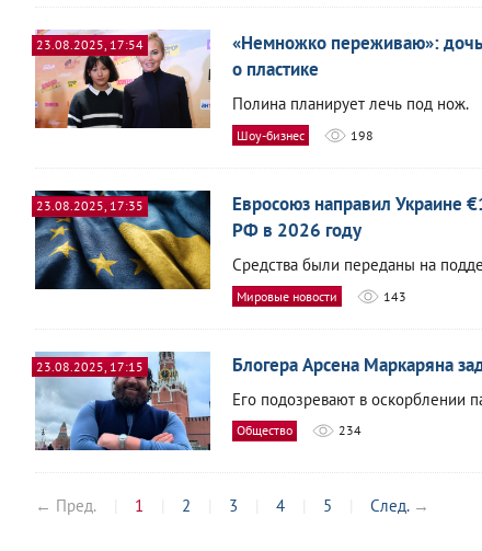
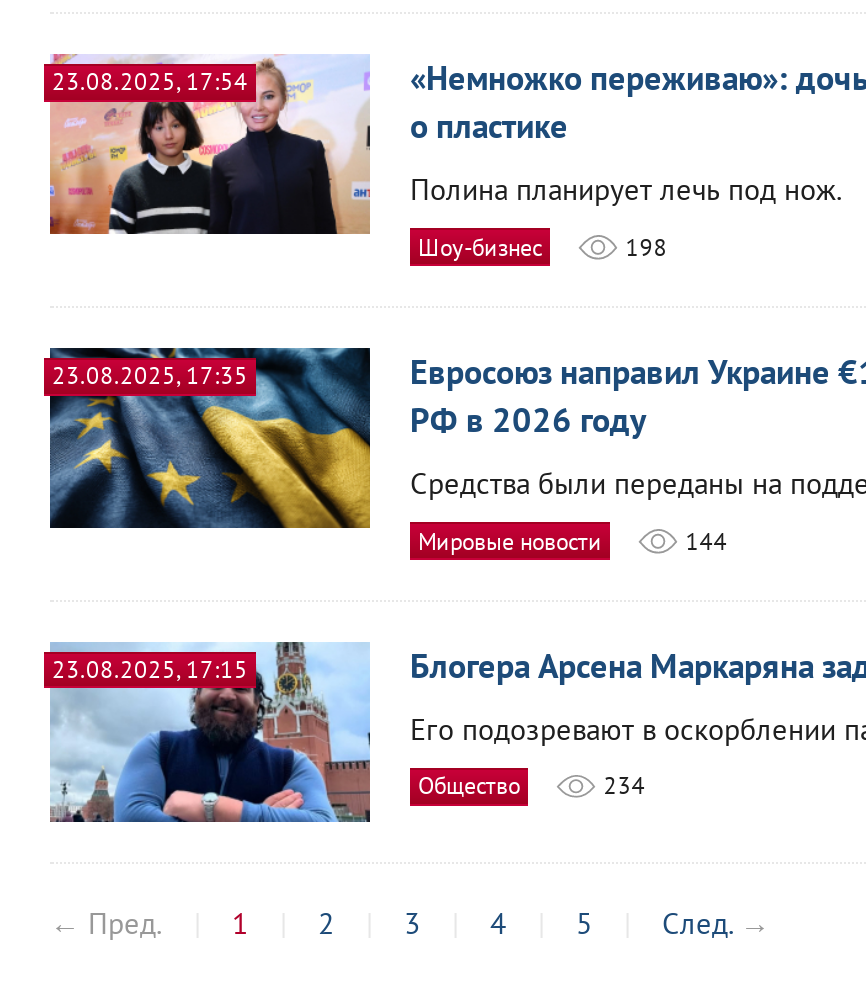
- 143
+ 144
